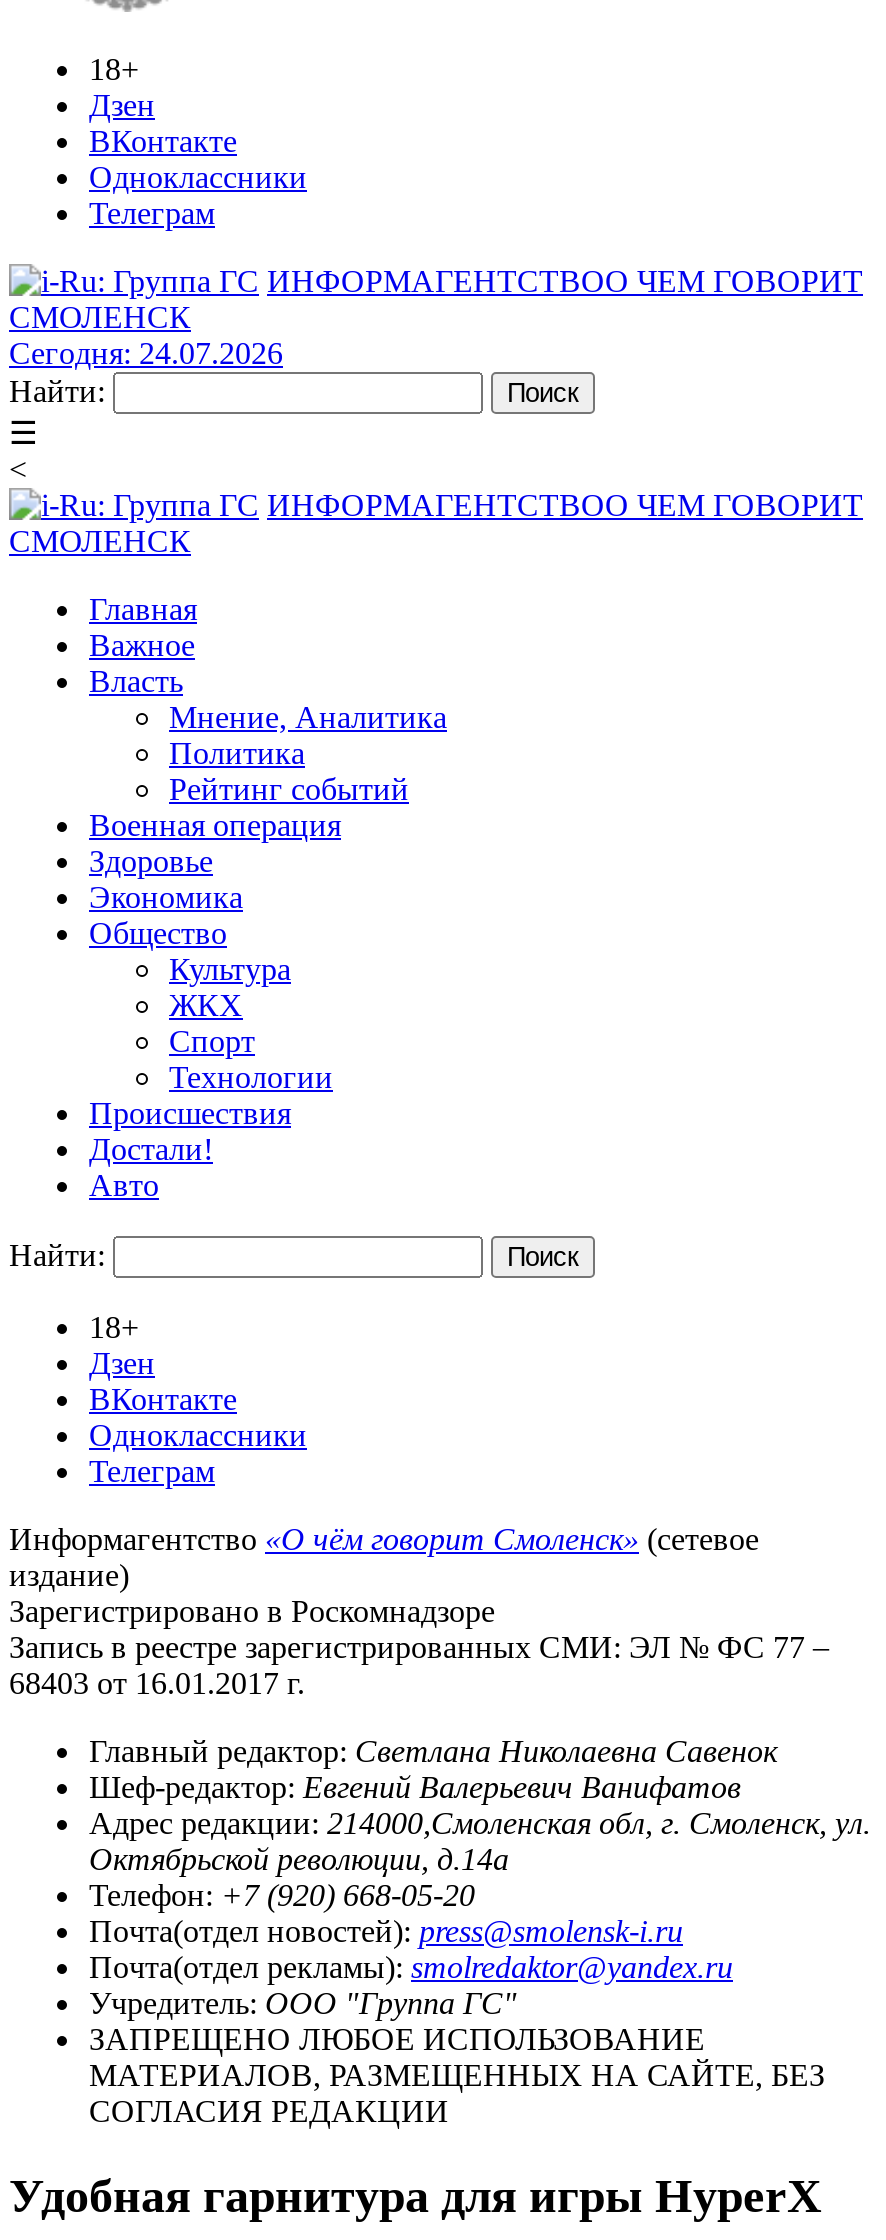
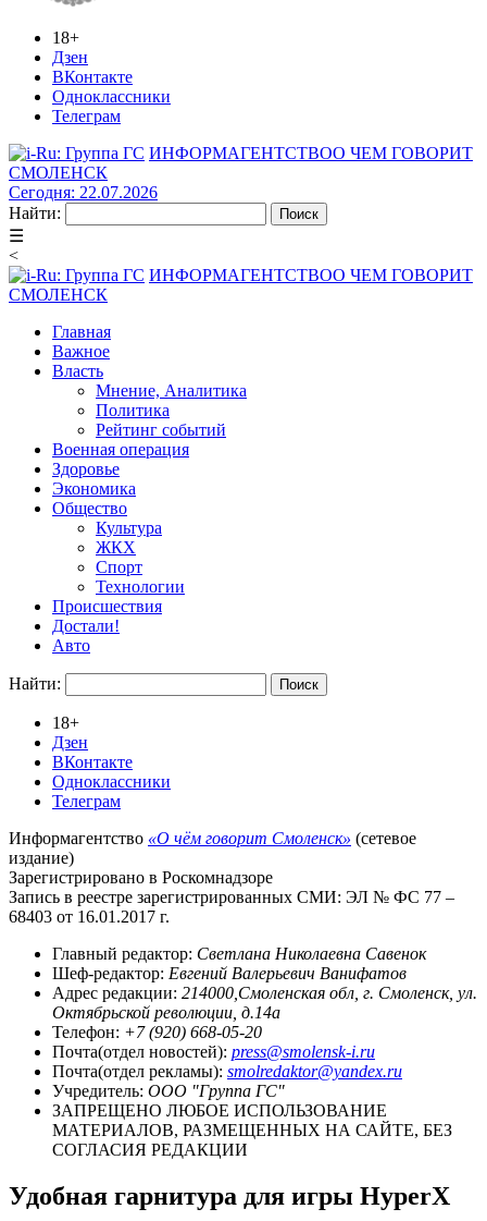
- Сегодня: 24.07.2026
+ Сегодня: 22.07.2026
